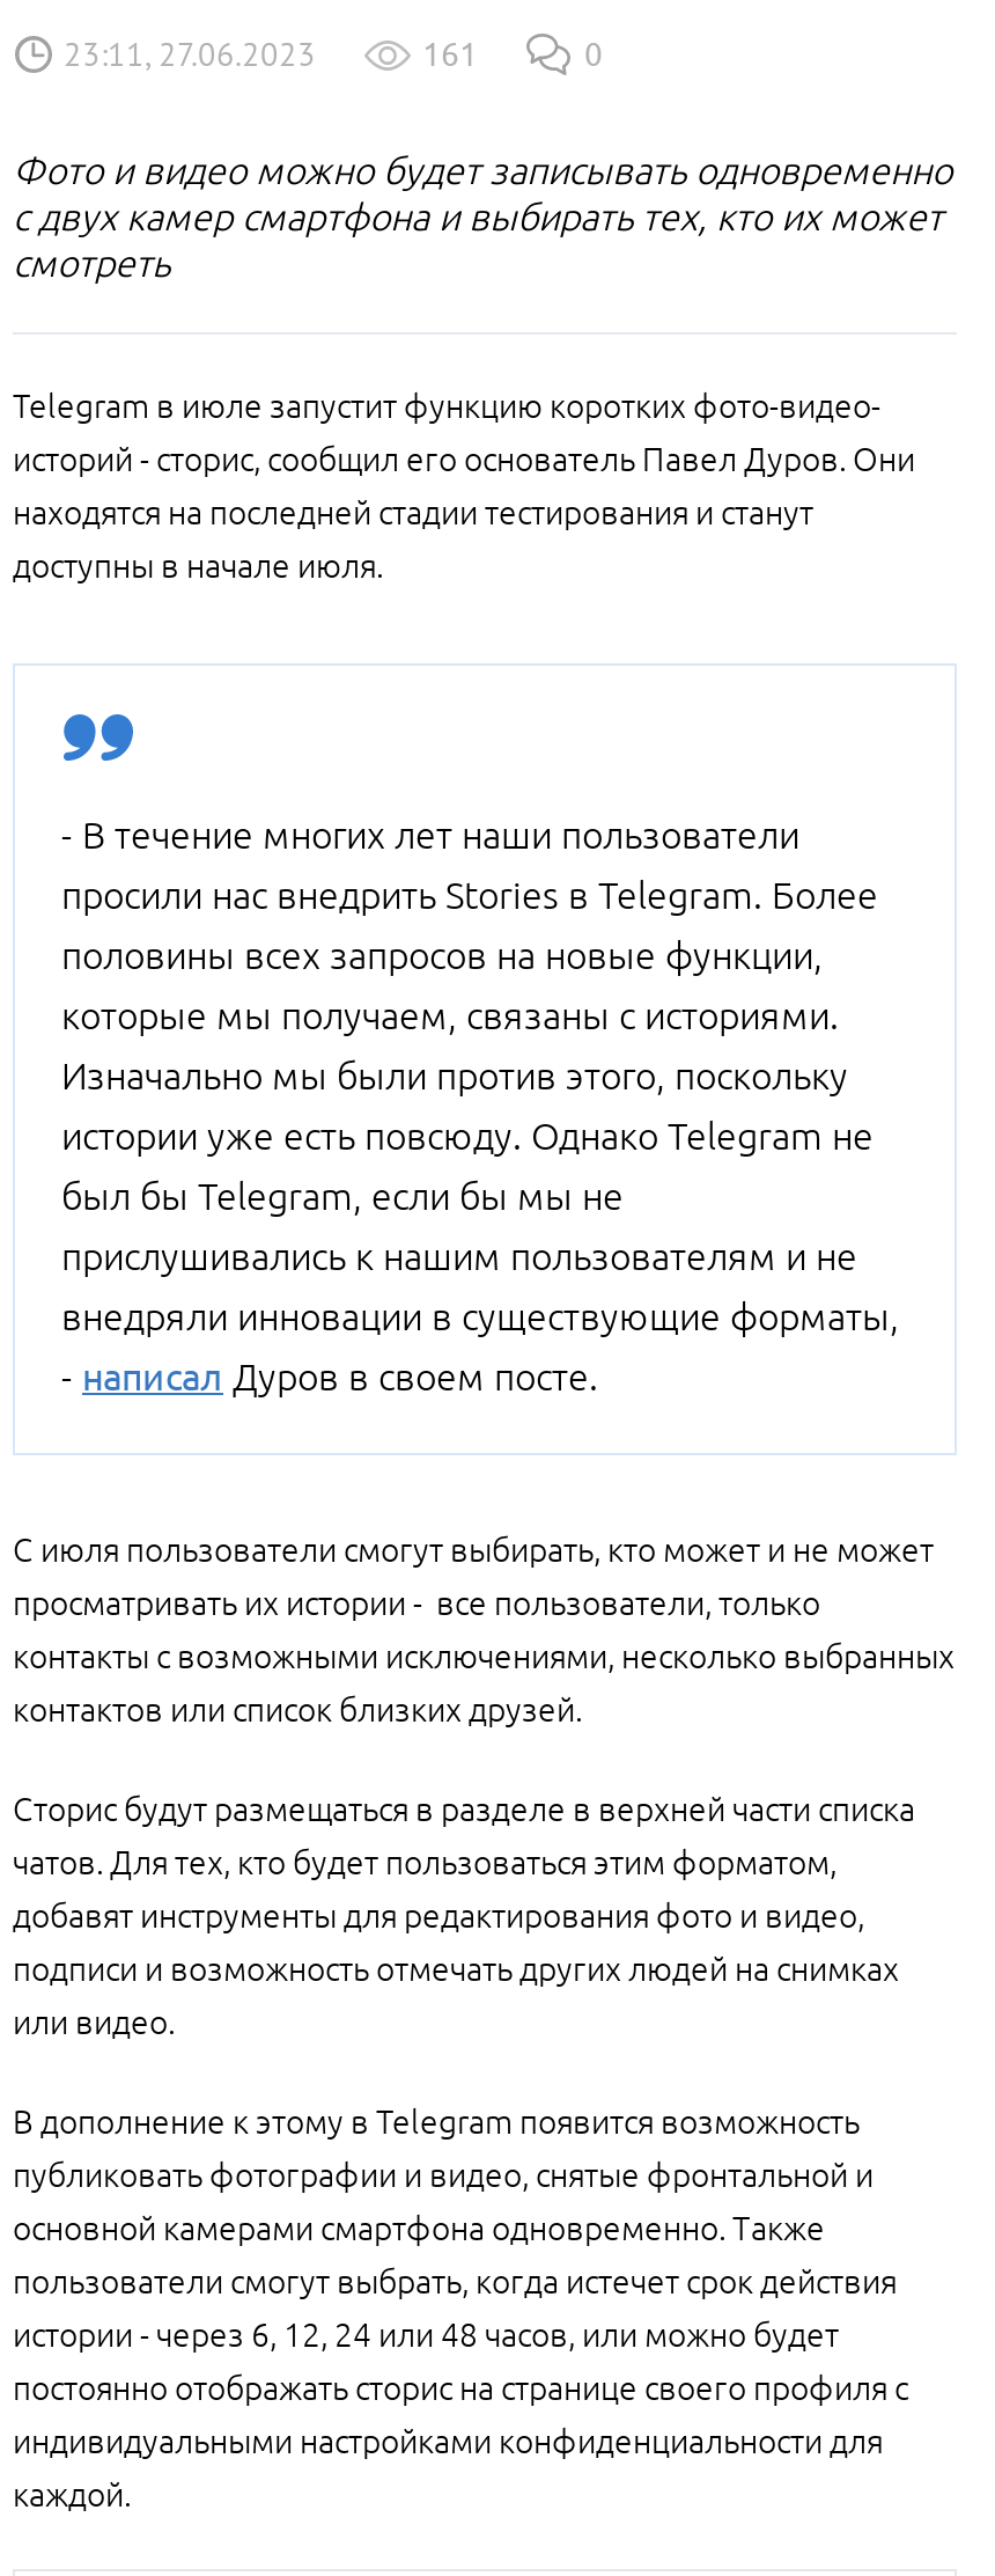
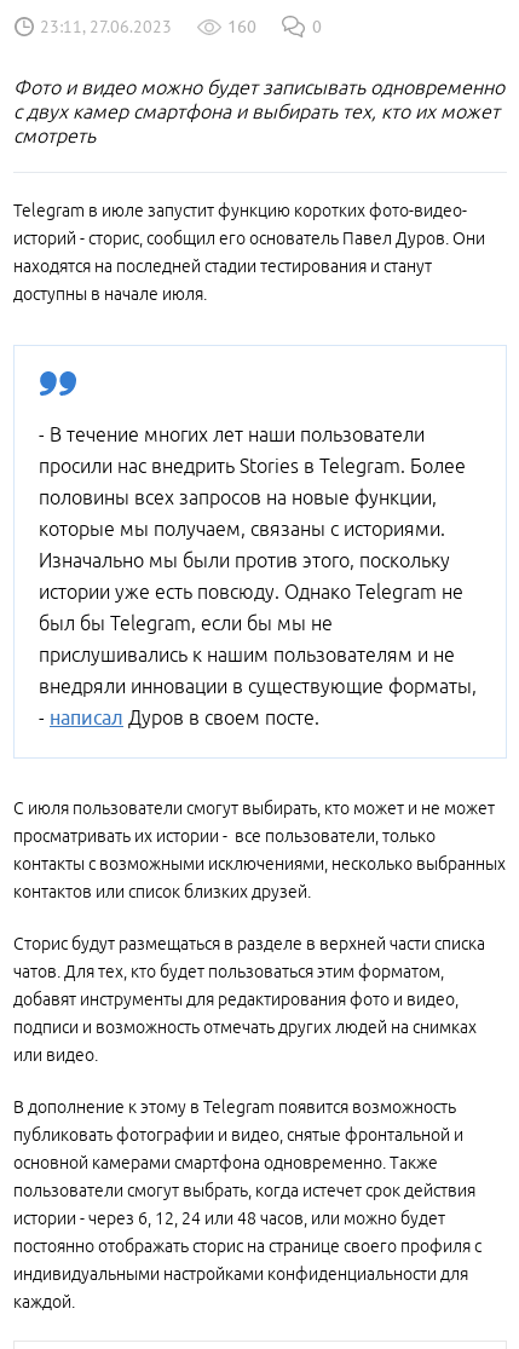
- 161
+ 160
